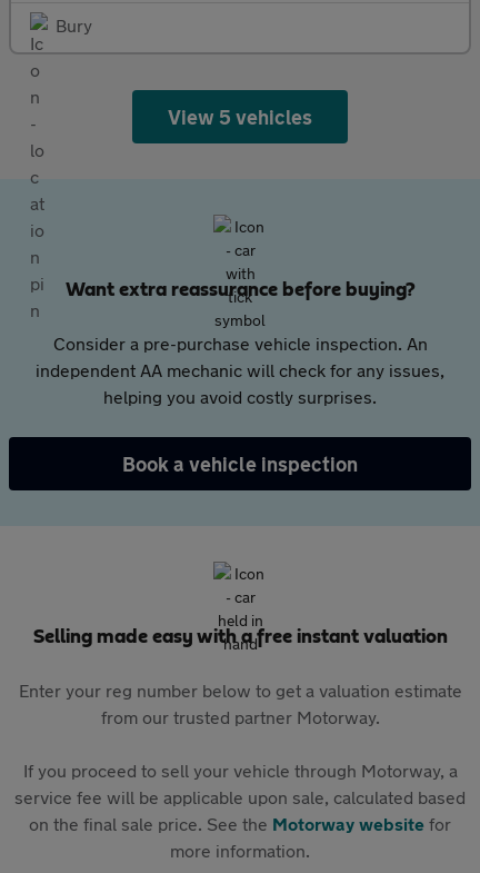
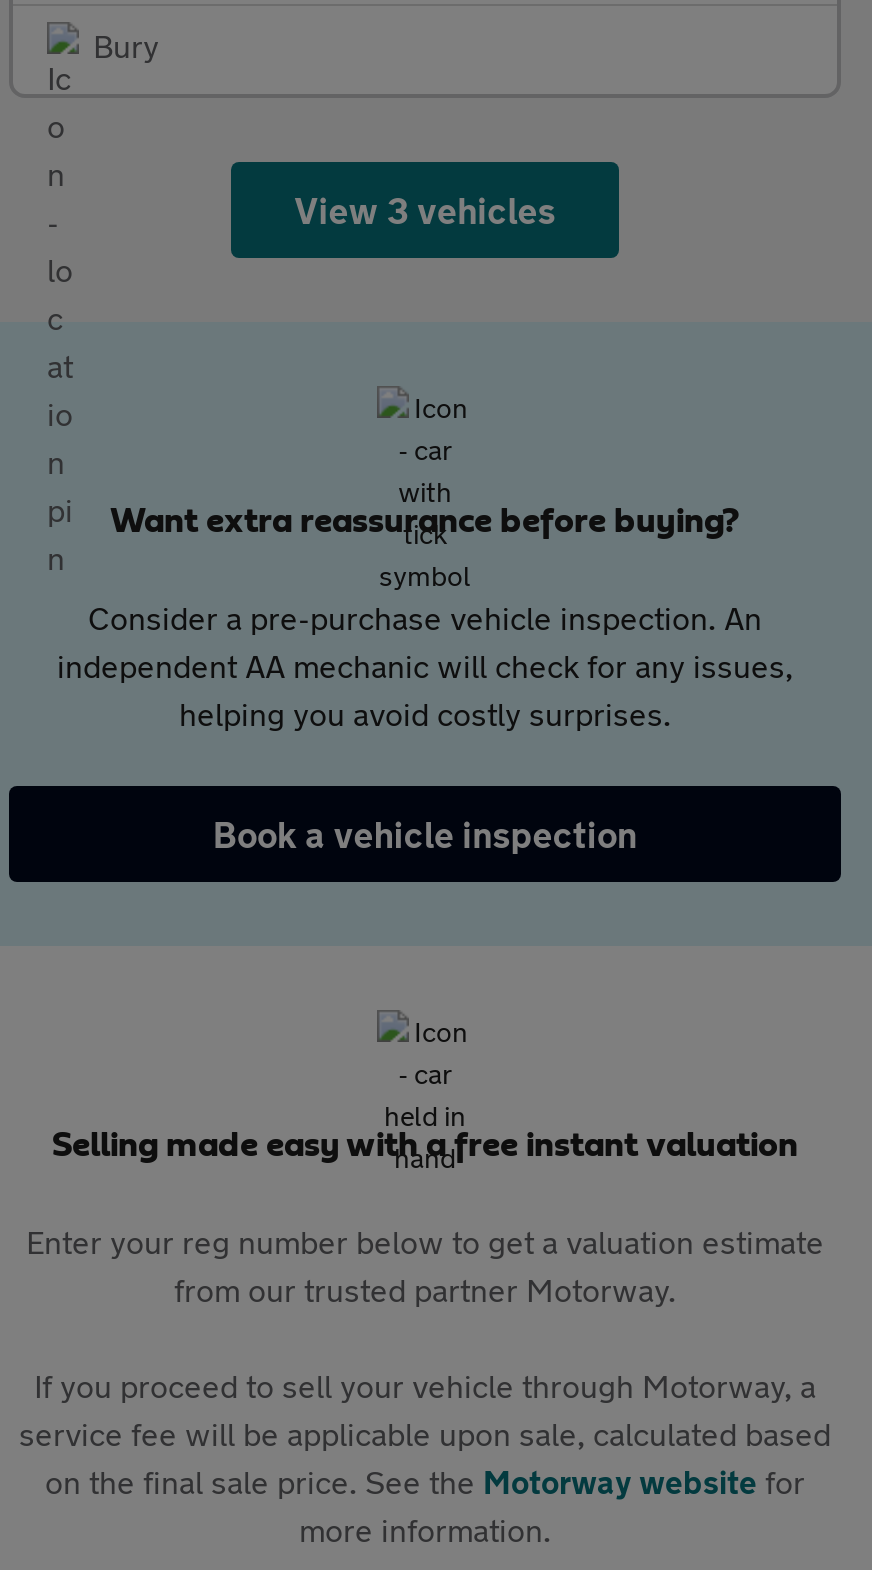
- View 5 vehicles
+ View 3 vehicles
